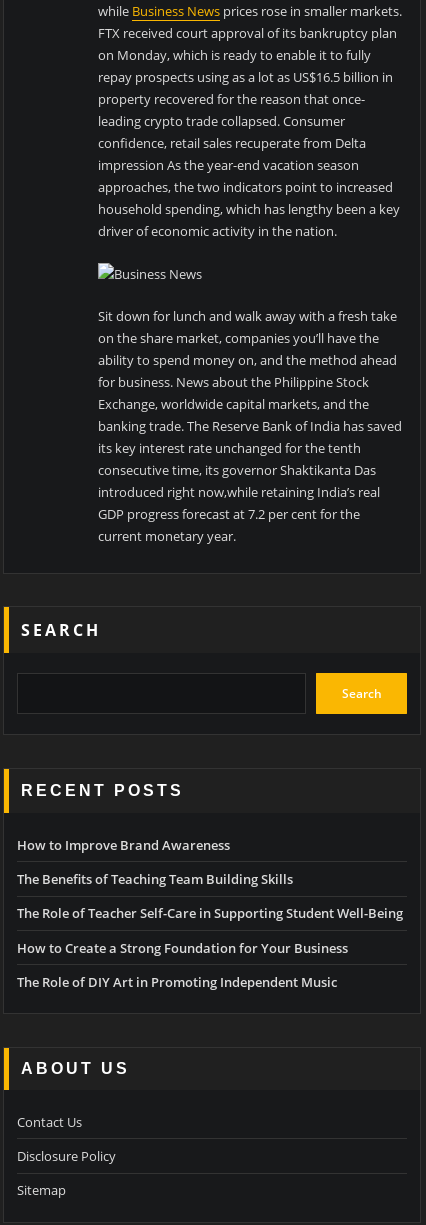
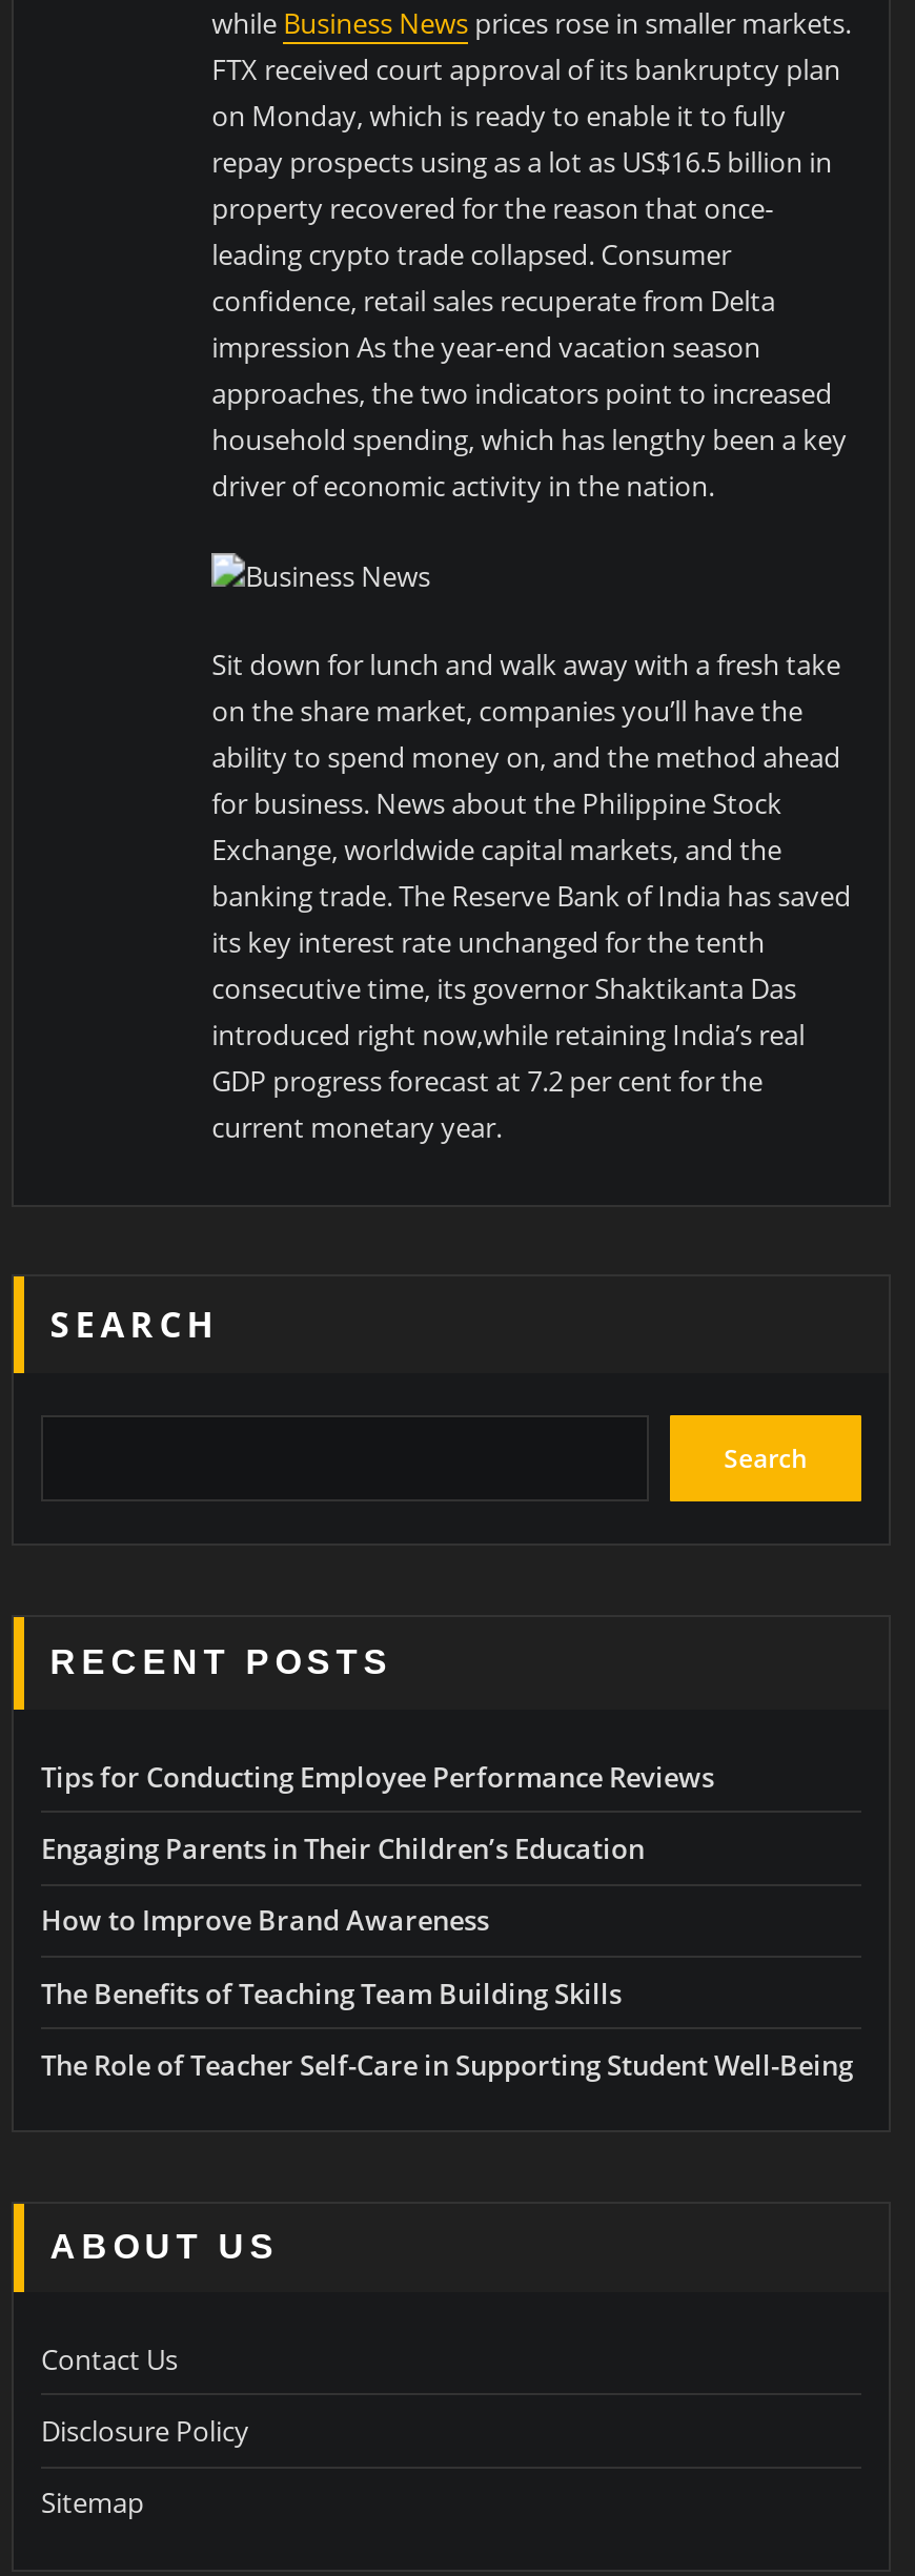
+ Tips for Conducting Employee Performance Reviews
+ Engaging Parents in Their Children’s Education

moved down: How to Improve Brand Awareness | The Benefits of Teaching Team Building Skills | The Role of Teacher Self-Care in Supporting Student Well-Being

- How to Create a Strong Foundation for Your Business
- The Role of DIY Art in Promoting Independent Music
